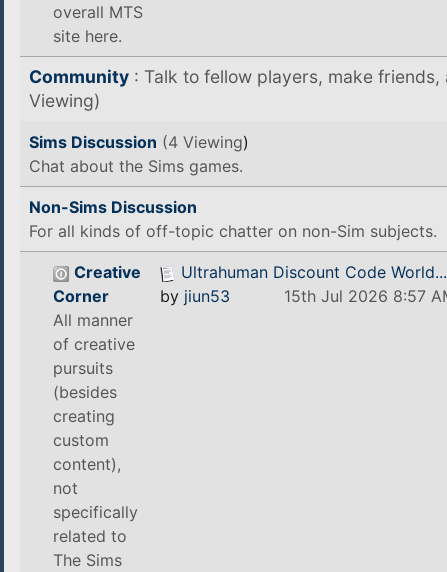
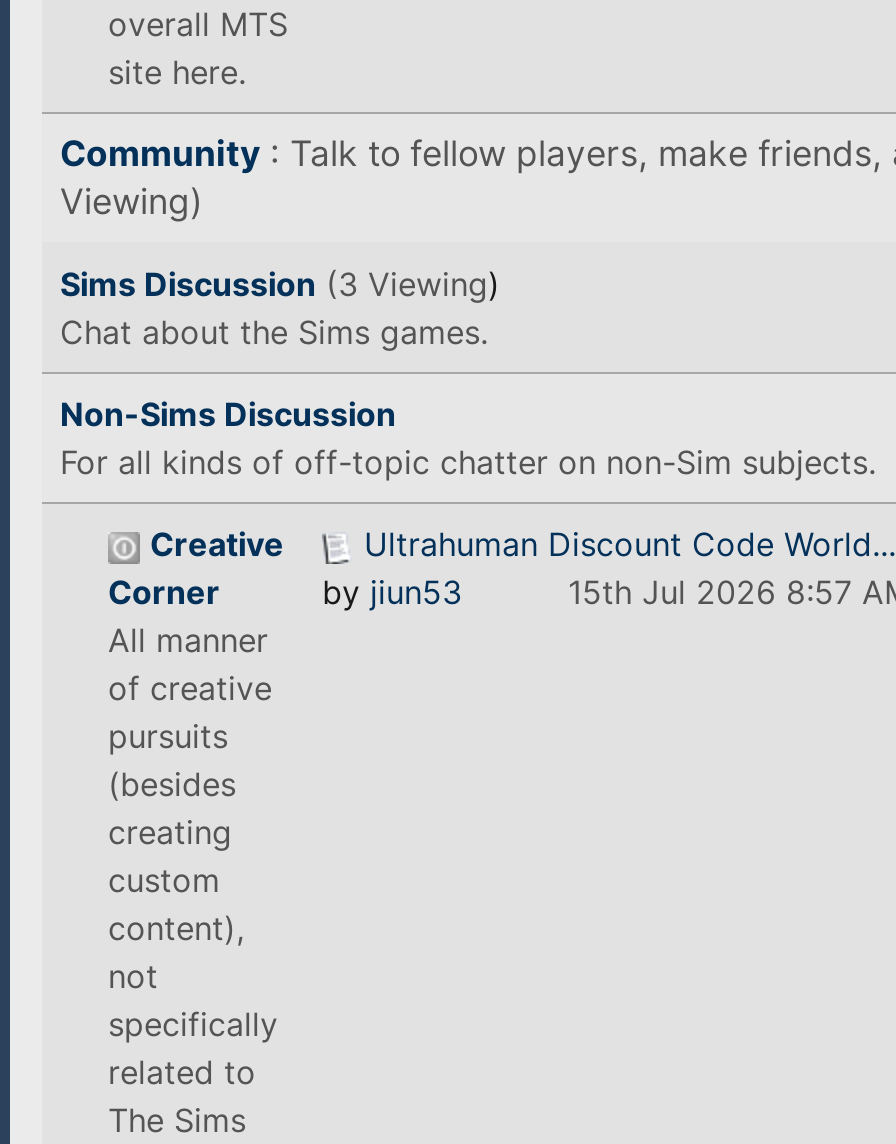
- Sims Discussion (4 Viewing)
+ Sims Discussion (3 Viewing)
